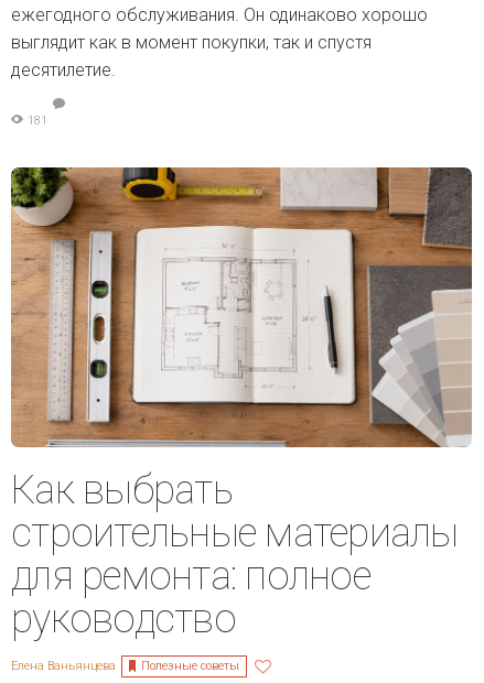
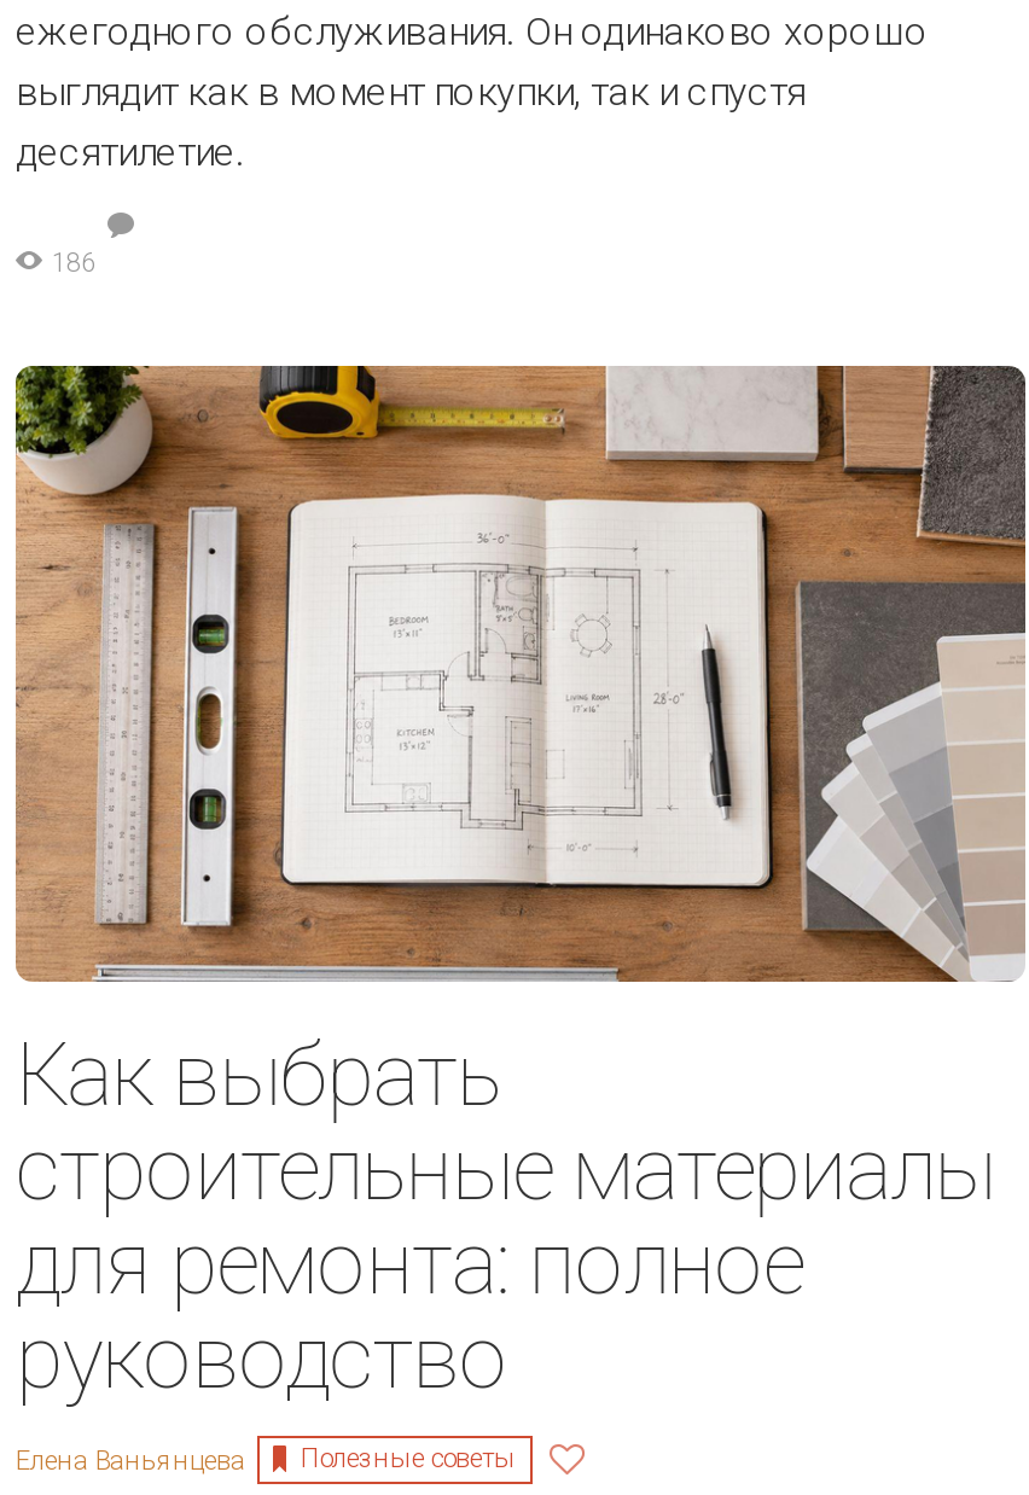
- 181
+ 186
